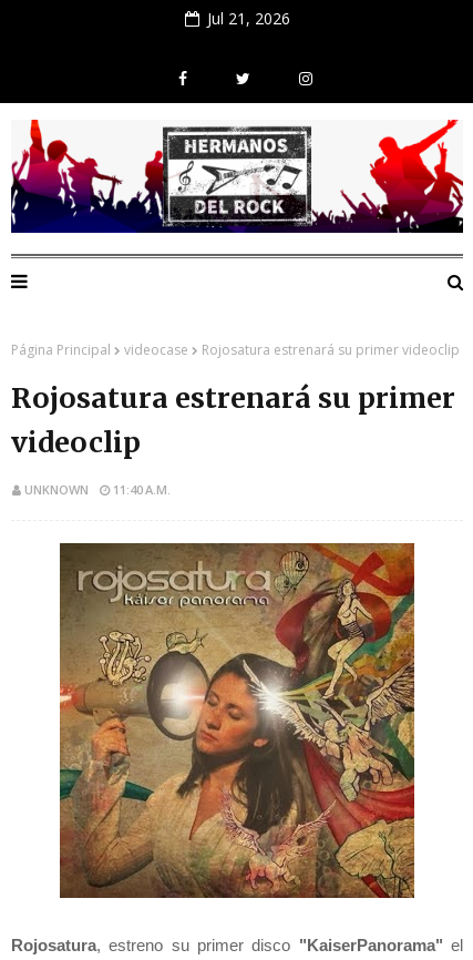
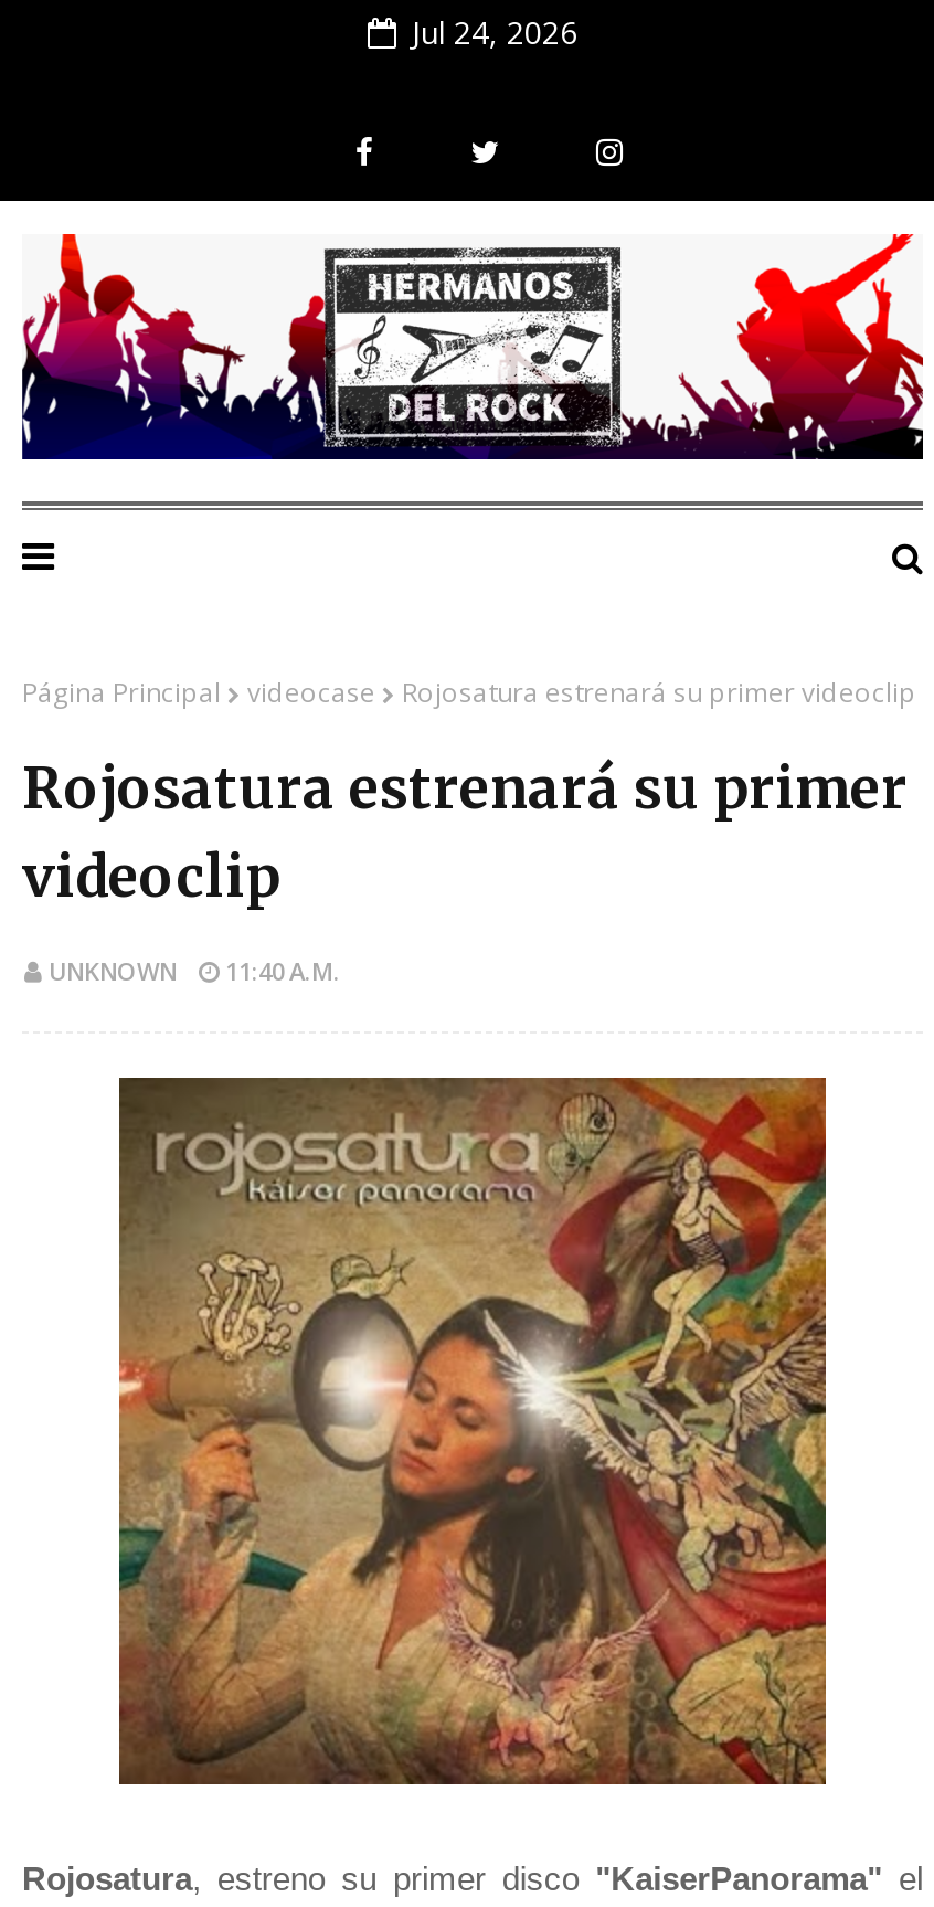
- Jul 21, 2026
+ Jul 24, 2026
